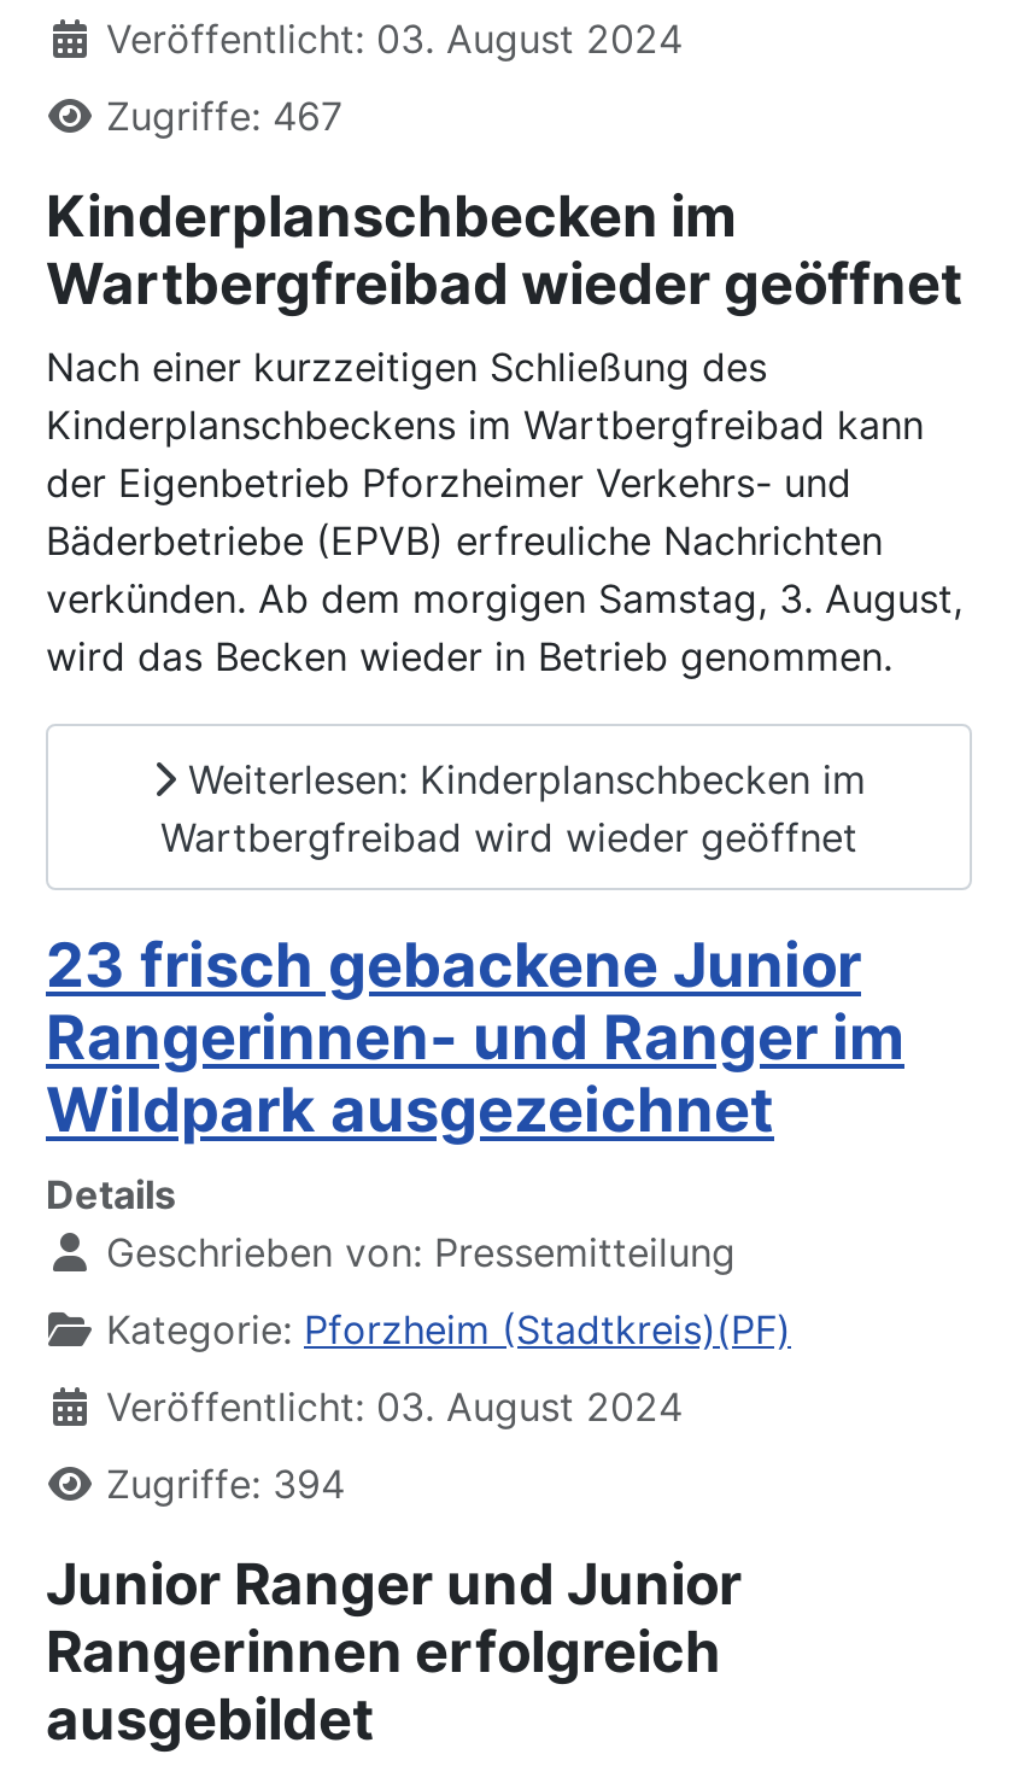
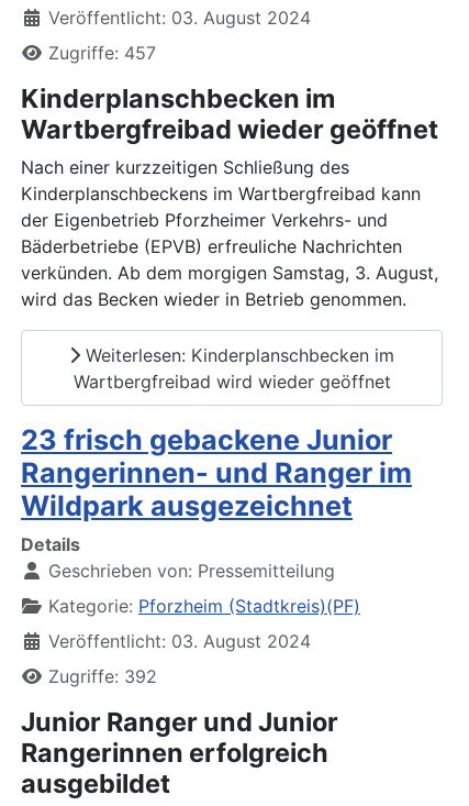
- Zugriffe: 467
+ Zugriffe: 457

- Zugriffe: 394
+ Zugriffe: 392
